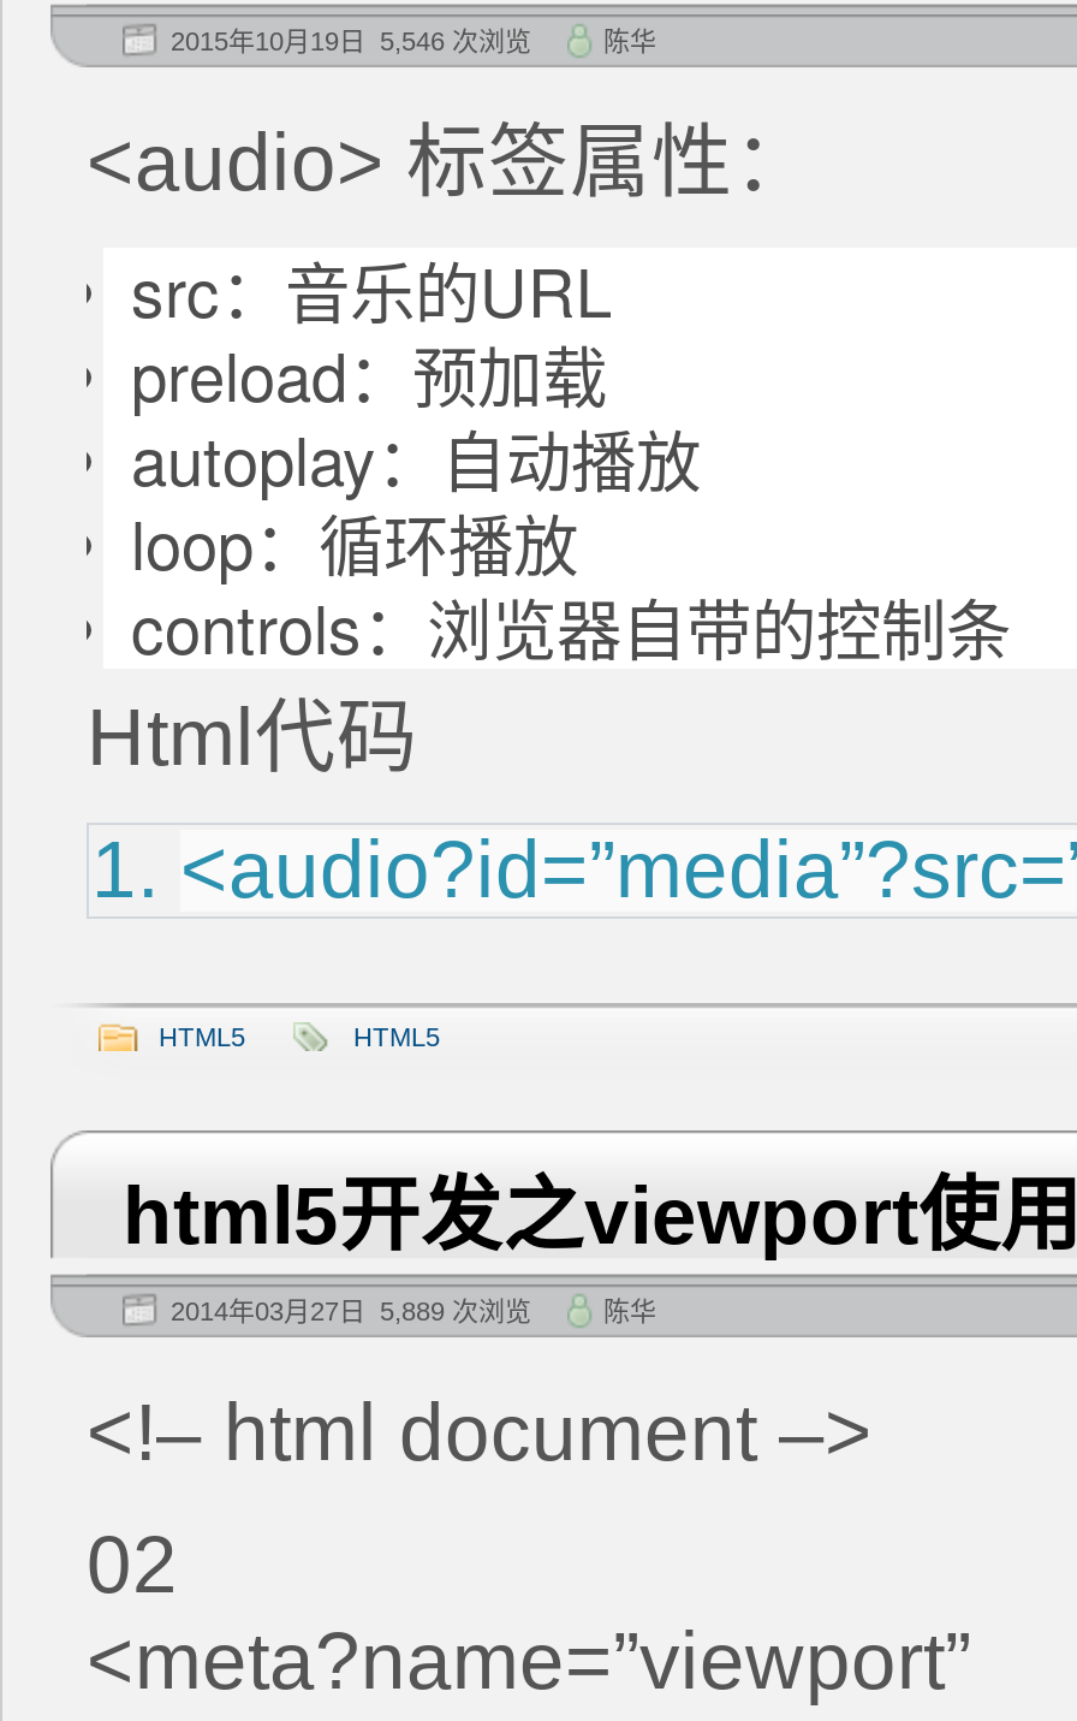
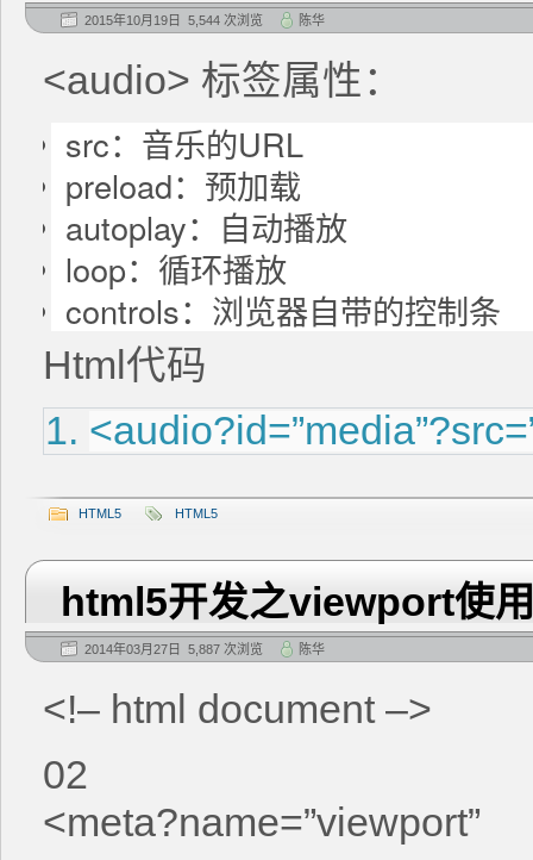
- 2015年10月19日 5,546 次浏览
+ 2015年10月19日 5,544 次浏览

- 2014年03月27日 5,889 次浏览
+ 2014年03月27日 5,887 次浏览
